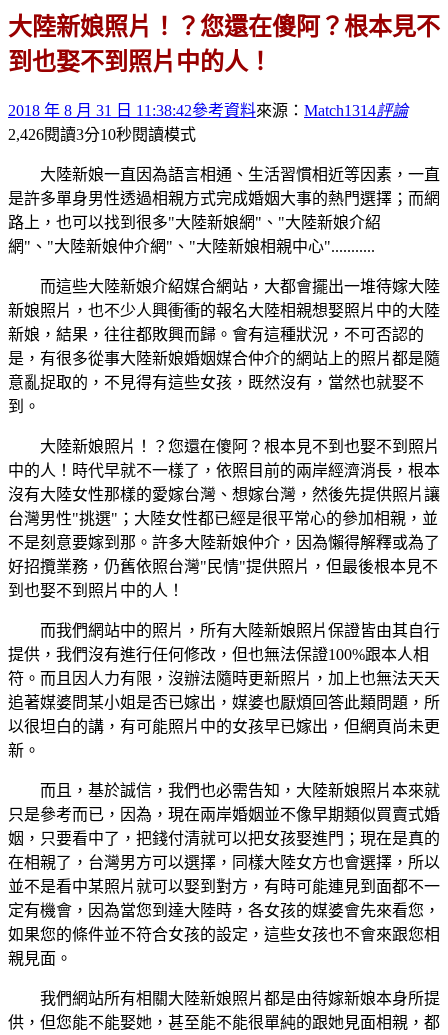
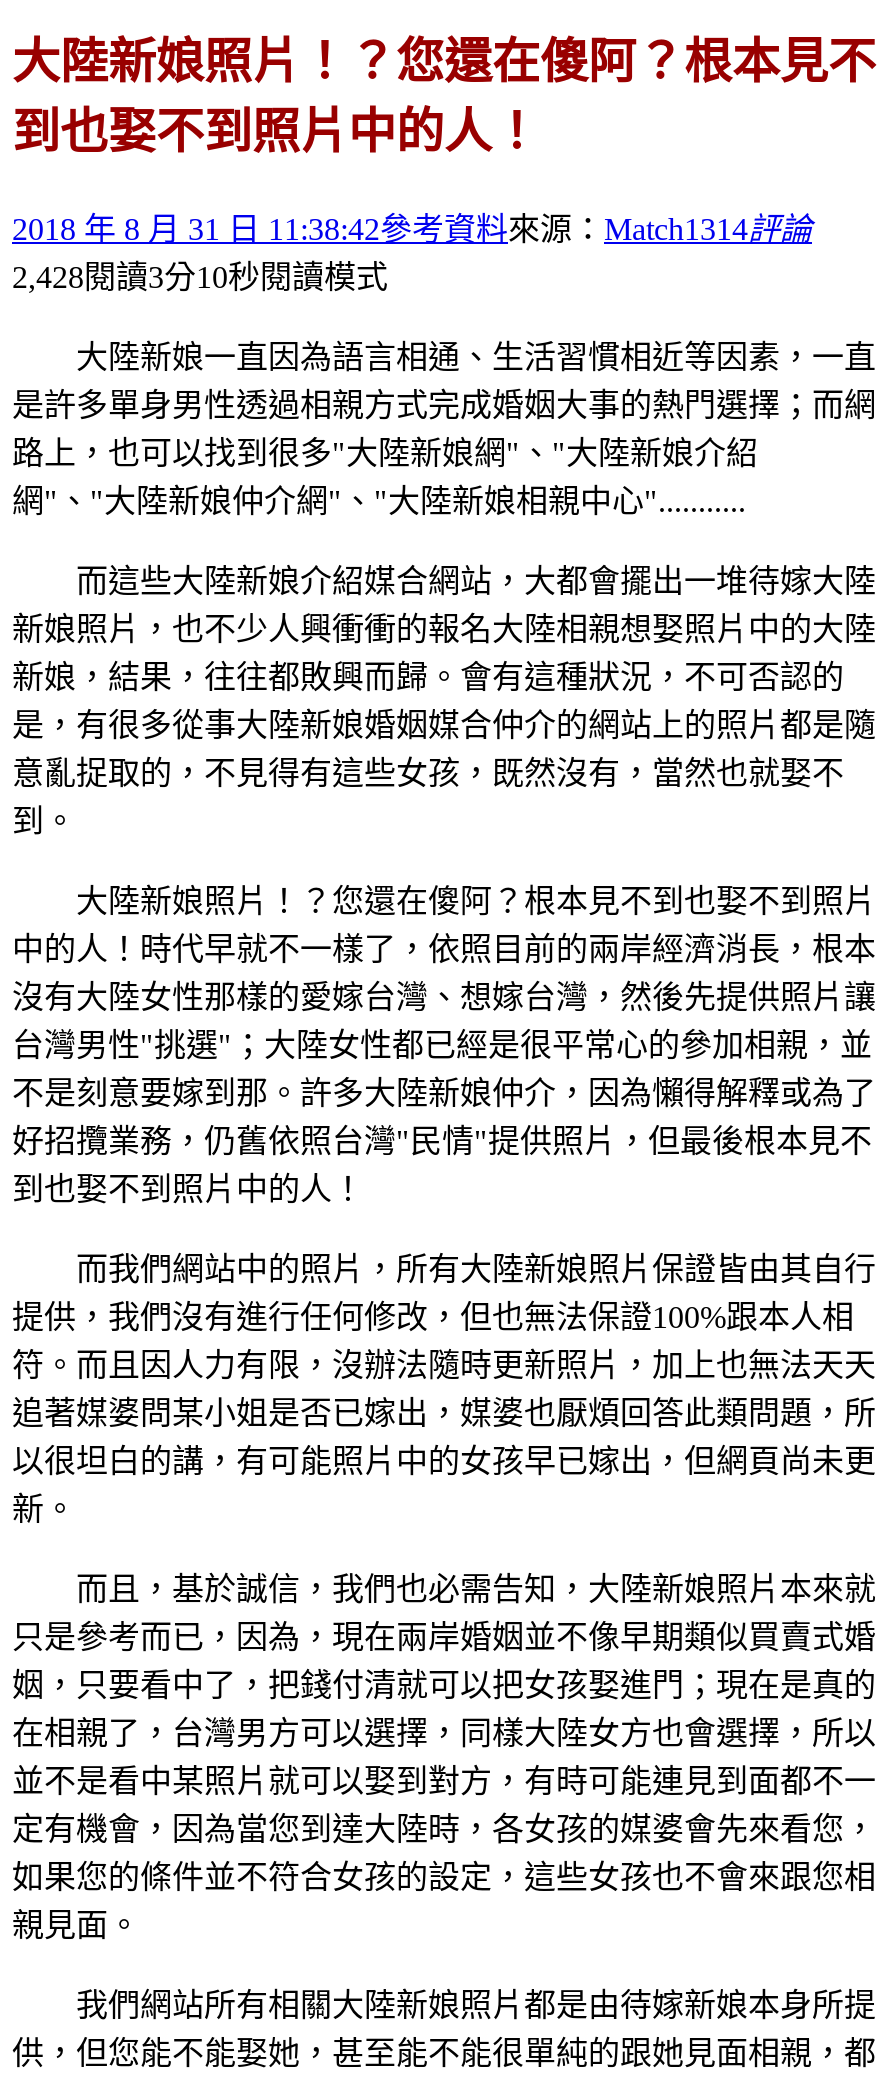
- 2,426閱讀3分10秒閱讀模式
+ 2,428閱讀3分10秒閱讀模式
